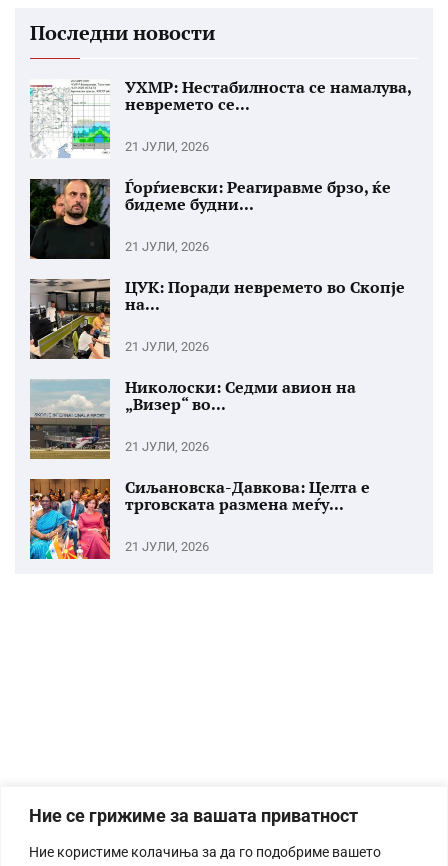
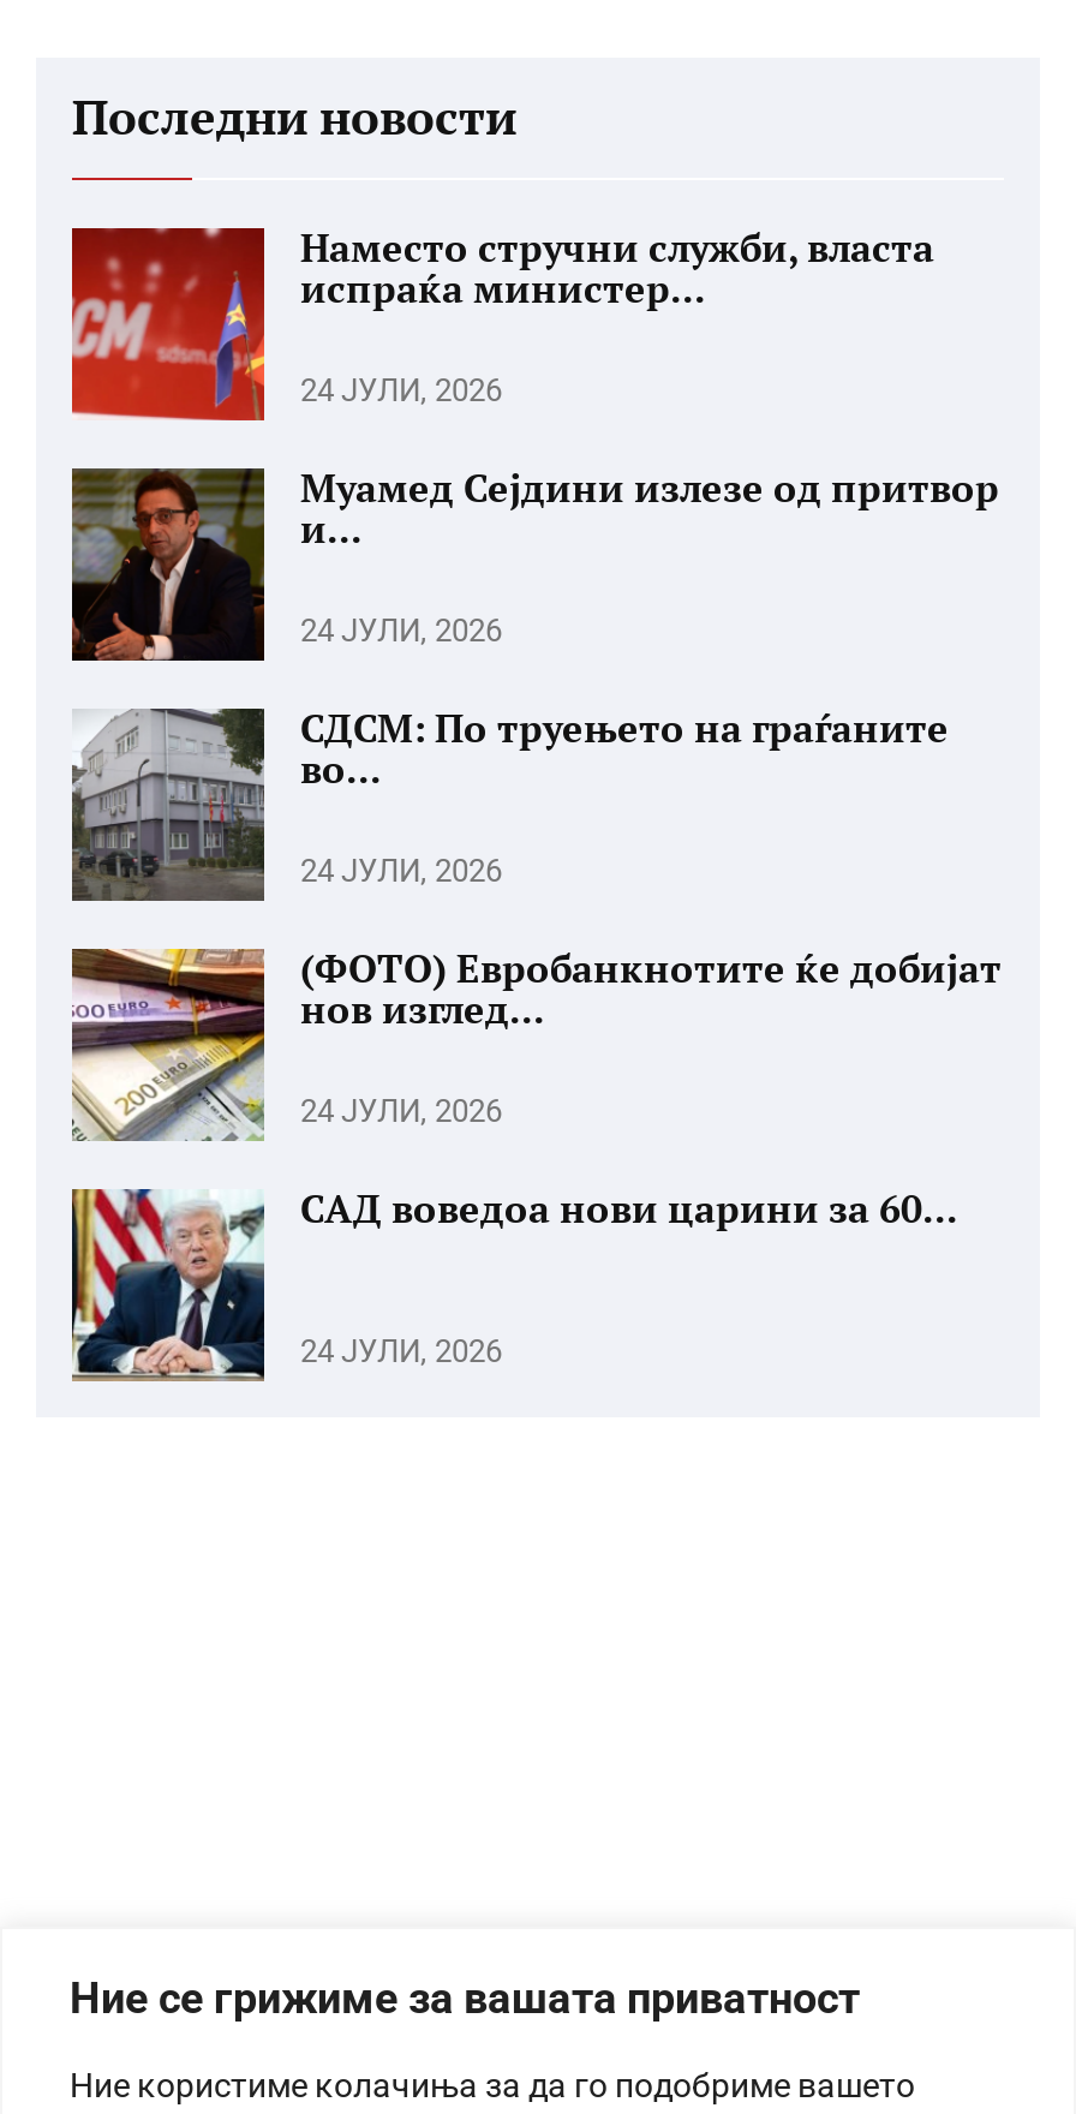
- [image]
- УХМР: Нестабилноста се намалува,
- невремето се...
+ [image]
+ Наместо стручни служби, власта
+ испраќа министер...

- 21 ЈУЛИ, 2026
+ 24 ЈУЛИ, 2026

- [image]
- Ѓорѓиевски: Реагиравме брзо, ќе
- бидеме будни...
+ [image]
+ Муамед Сејдини излезе од притвор
+ и...

- 21 ЈУЛИ, 2026
+ 24 ЈУЛИ, 2026

- [image]
- ЦУК: Поради невремето во Скопје
- на...
+ [image]
+ СДСМ: По труењето на граѓаните
+ во...

- 21 ЈУЛИ, 2026
+ 24 ЈУЛИ, 2026

- [image]
- Николоски: Седми авион на
- „Визер“ во...
+ [image]
+ (ФОТО) Евробанкнотите ќе добијат
+ нов изглед...

- 21 ЈУЛИ, 2026
+ 24 ЈУЛИ, 2026

- [image]
- Сиљановска-Давкова: Целта е
- трговската размена меѓу...
+ [image]
+ САД воведоа нови царини за 60...

- 21 ЈУЛИ, 2026
+ 24 ЈУЛИ, 2026
